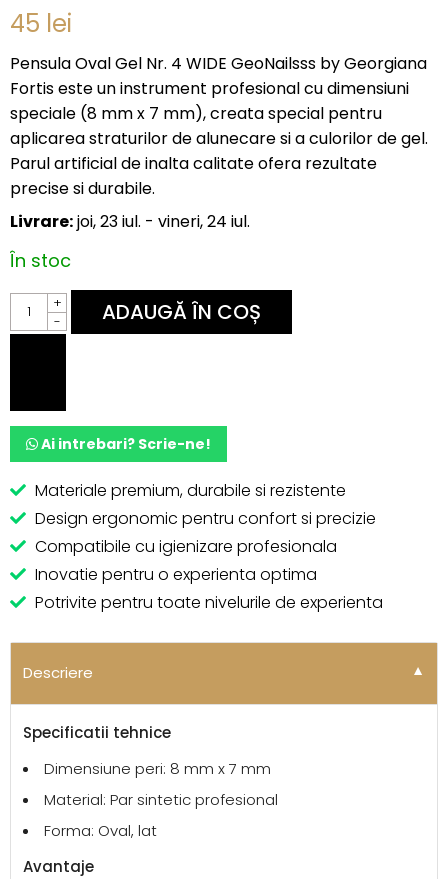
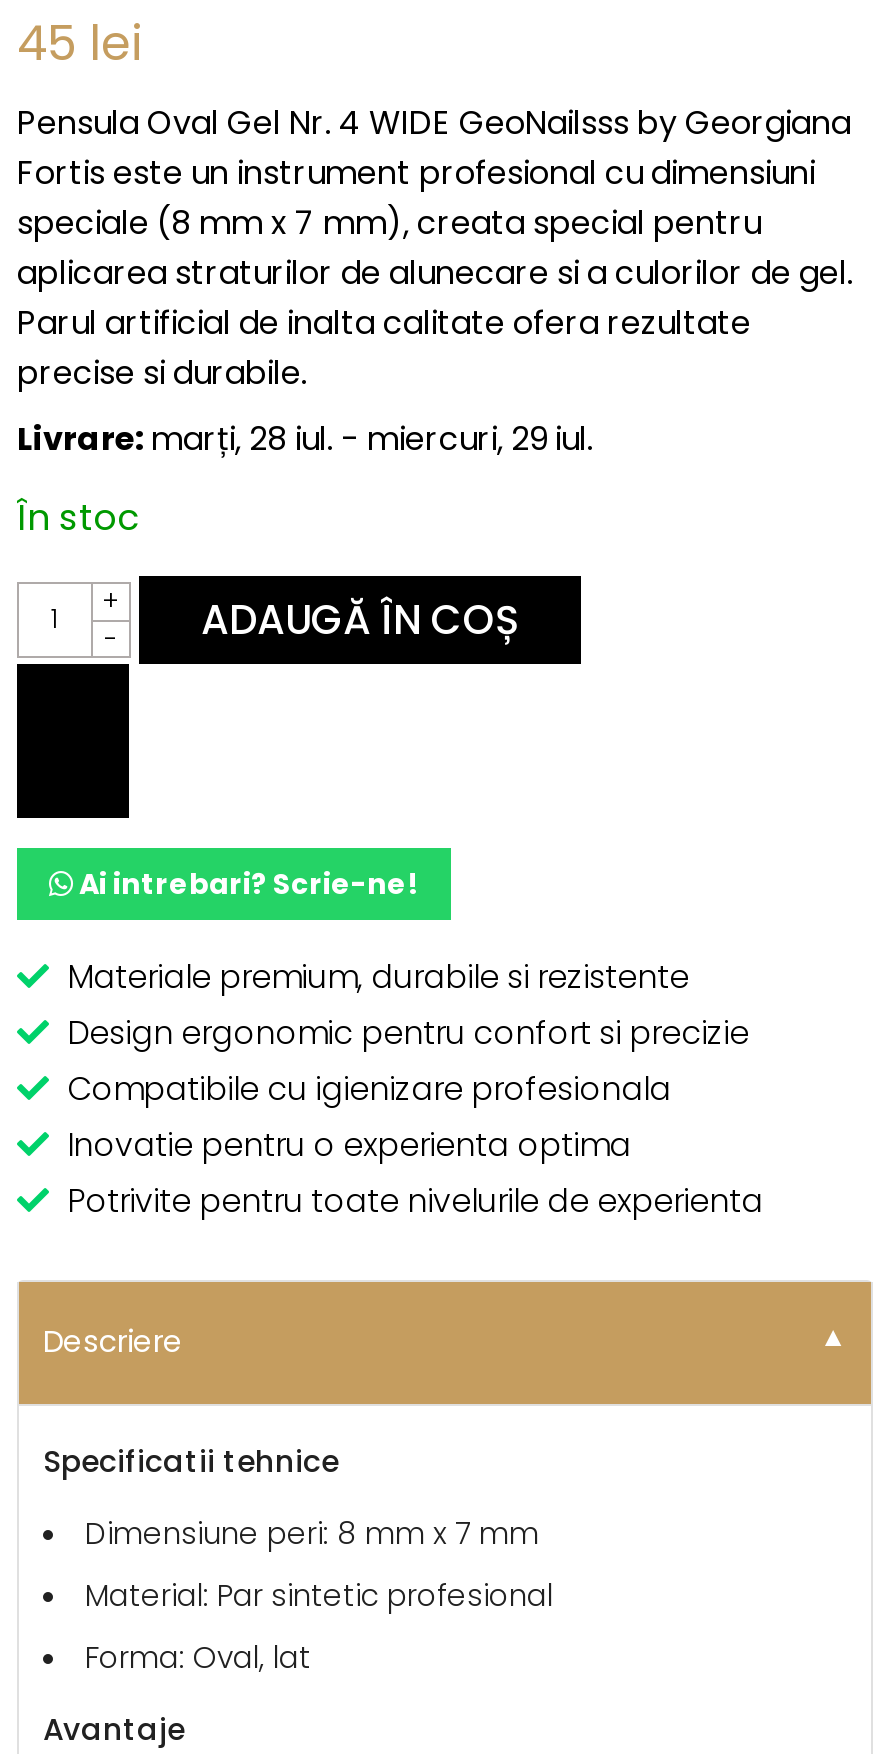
- Livrare: joi, 23 iul. - vineri, 24 iul.
+ Livrare: marți, 28 iul. - miercuri, 29 iul.
